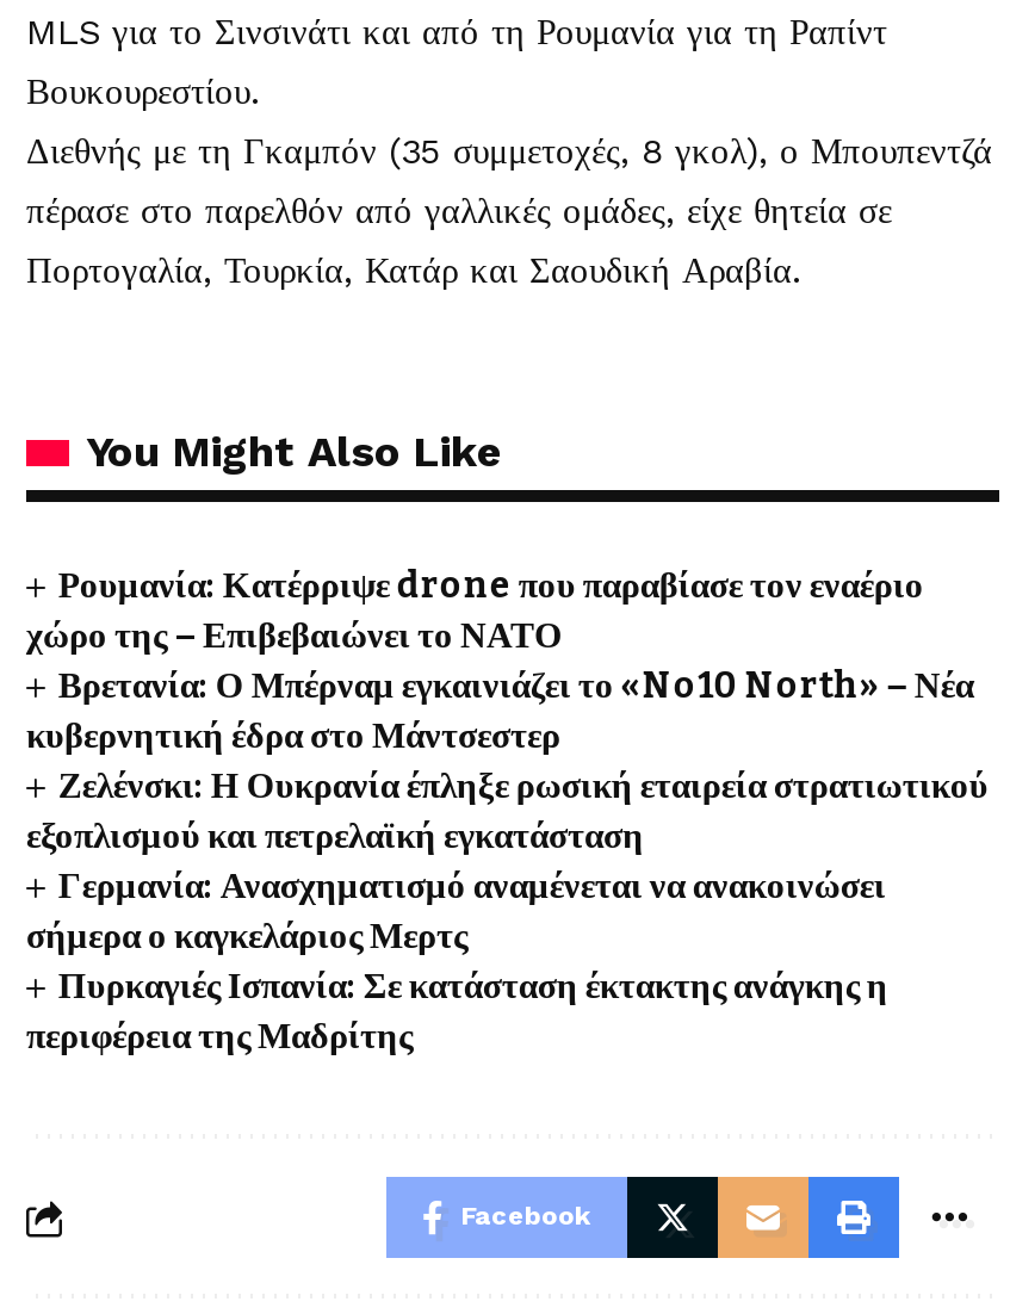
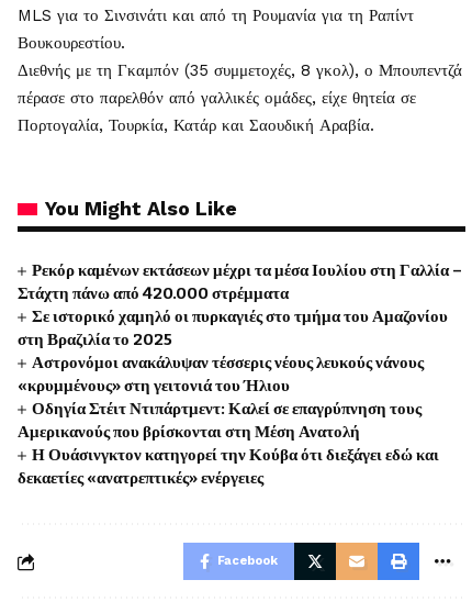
- Ρουμανία: Κατέρριψε drone που παραβίασε τον εναέριο
- χώρο της – Επιβεβαιώνει το ΝΑΤΟ
- Βρετανία: Ο Μπέρναμ εγκαινιάζει το «No10 North» – Νέα
- κυβερνητική έδρα στο Μάντσεστερ
- Ζελένσκι: Η Ουκρανία έπληξε ρωσική εταιρεία στρατιωτικού
- εξοπλισμού και πετρελαϊκή εγκατάσταση
- Γερμανία: Ανασχηματισμό αναμένεται να ανακοινώσει
- σήμερα ο καγκελάριος Μερτς
- Πυρκαγιές Ισπανία: Σε κατάσταση έκτακτης ανάγκης η
- περιφέρεια της Μαδρίτης
+ Ρεκόρ καμένων εκτάσεων μέχρι τα μέσα Ιουλίου στη Γαλλία –
+ Στάχτη πάνω από 420.000 στρέμματα
+ Σε ιστορικό χαμηλό οι πυρκαγιές στο τμήμα του Αμαζονίου
+ στη Βραζιλία το 2025
+ Αστρονόμοι ανακάλυψαν τέσσερις νέους λευκούς νάνους
+ «κρυμμένους» στη γειτονιά του Ήλιου
+ Οδηγία Στέιτ Ντιπάρτμεντ: Καλεί σε επαγρύπνηση τους
+ Αμερικανούς που βρίσκονται στη Μέση Ανατολή
+ Η Ουάσινγκτον κατηγορεί την Κούβα ότι διεξάγει εδώ και
+ δεκαετίες «ανατρεπτικές» ενέργειες
